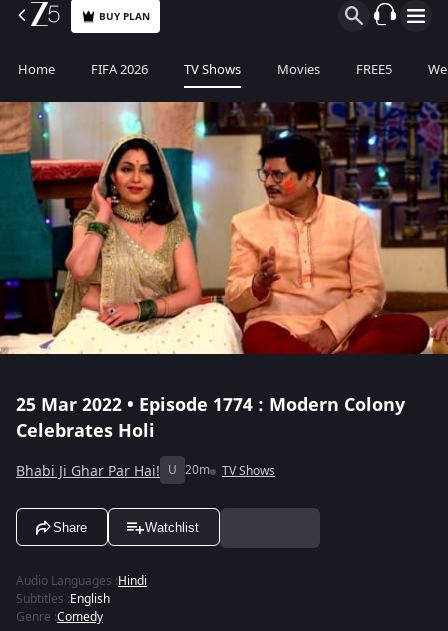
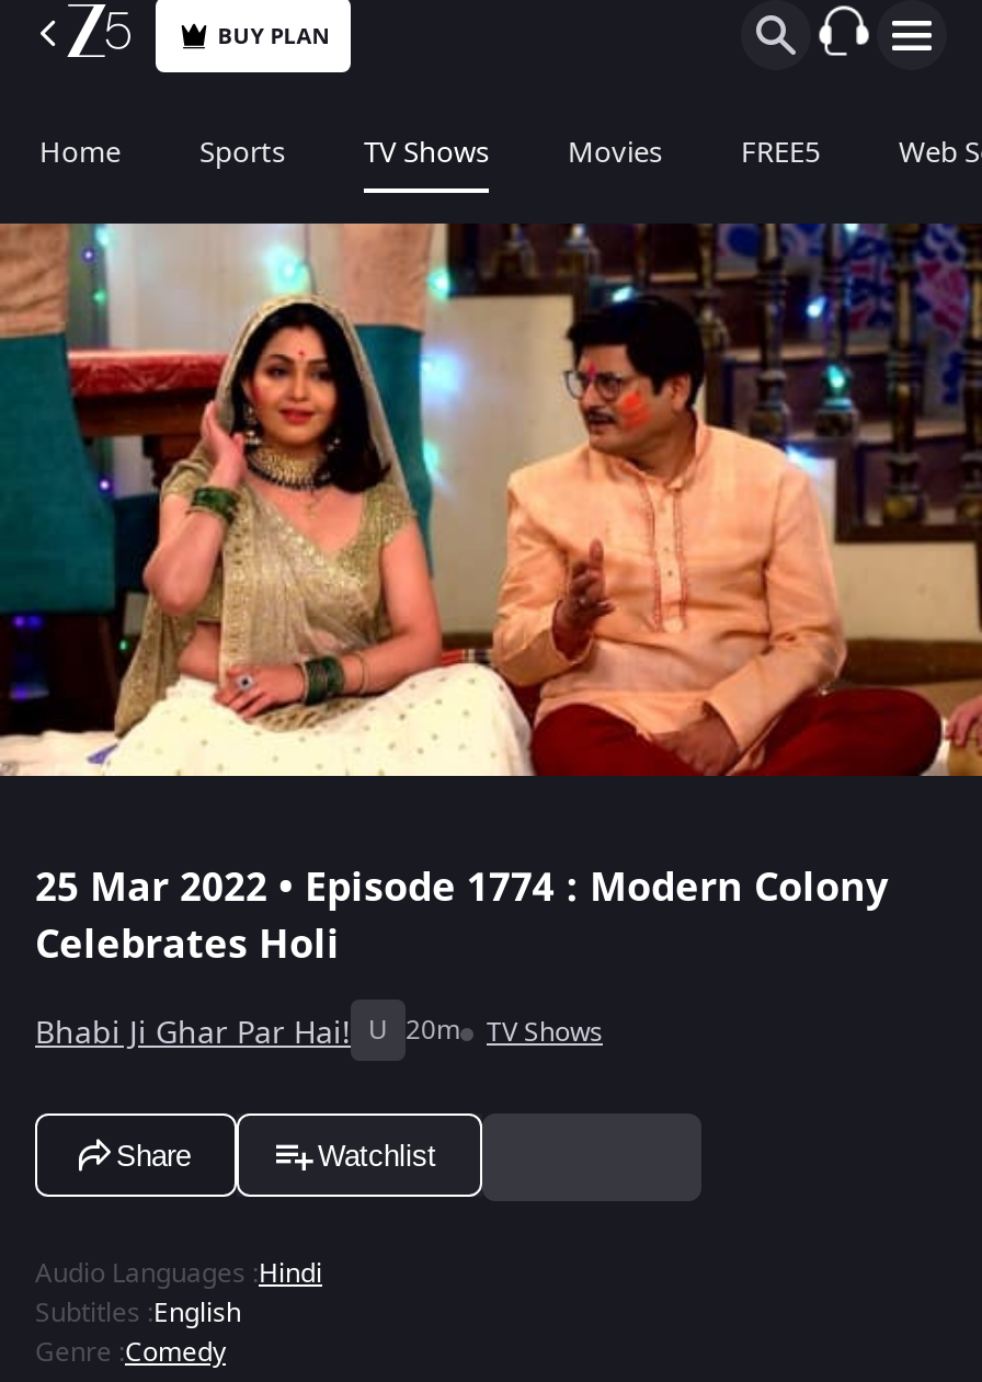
- FIFA 2026
+ Sports
